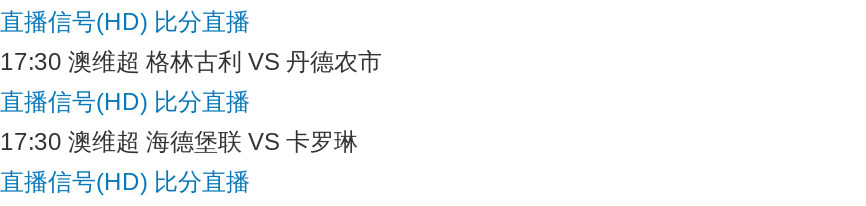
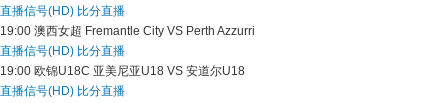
- 17:30 澳维超格林古利 VS 丹德农市
+ 19:00 澳西女超Fremantle City VS Perth Azzurri

- 17:30 澳维超海德堡联 VS 卡罗琳
+ 19:00 欧锦U18C亚美尼亚U18 VS 安道尔U18
